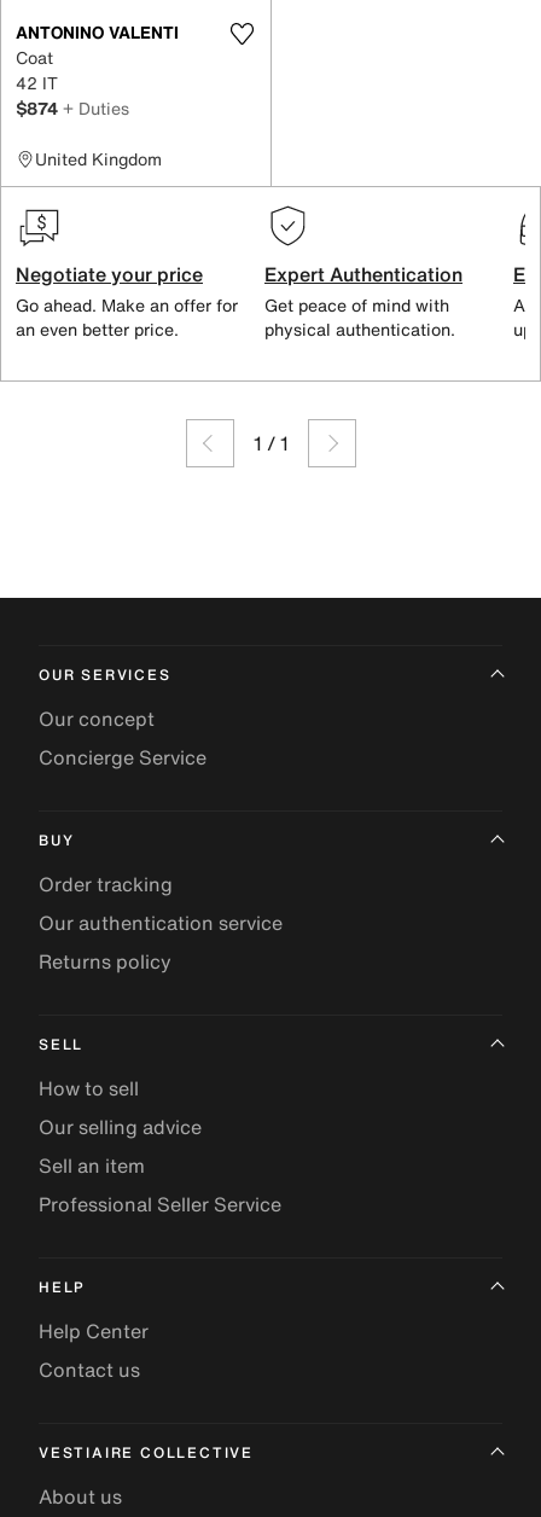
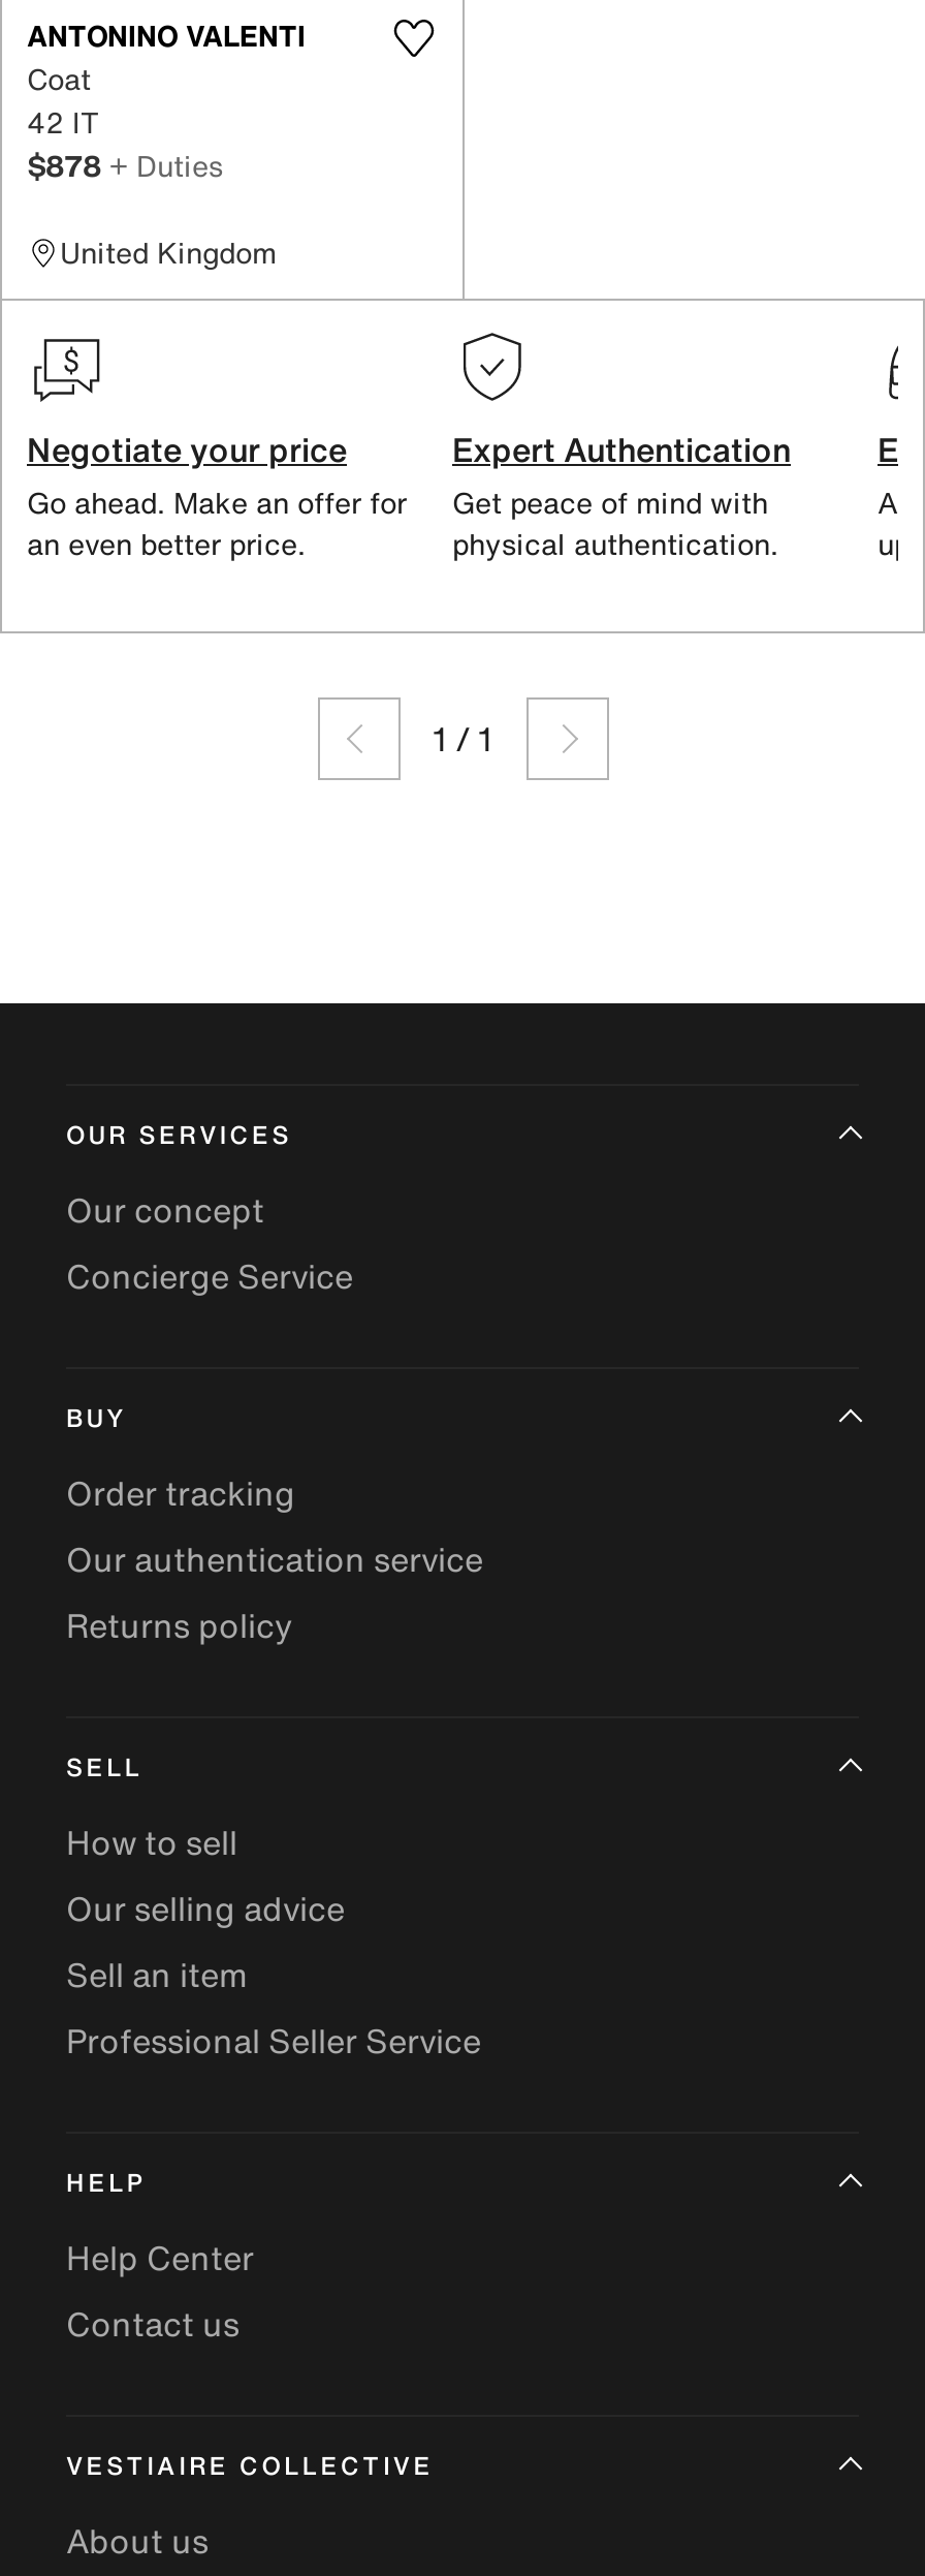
- $874 + Duties
+ $878 + Duties
